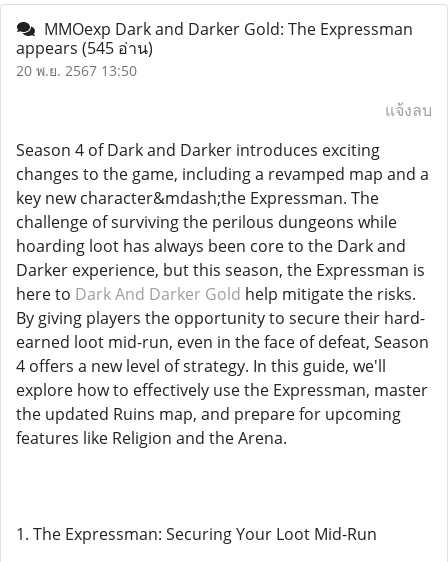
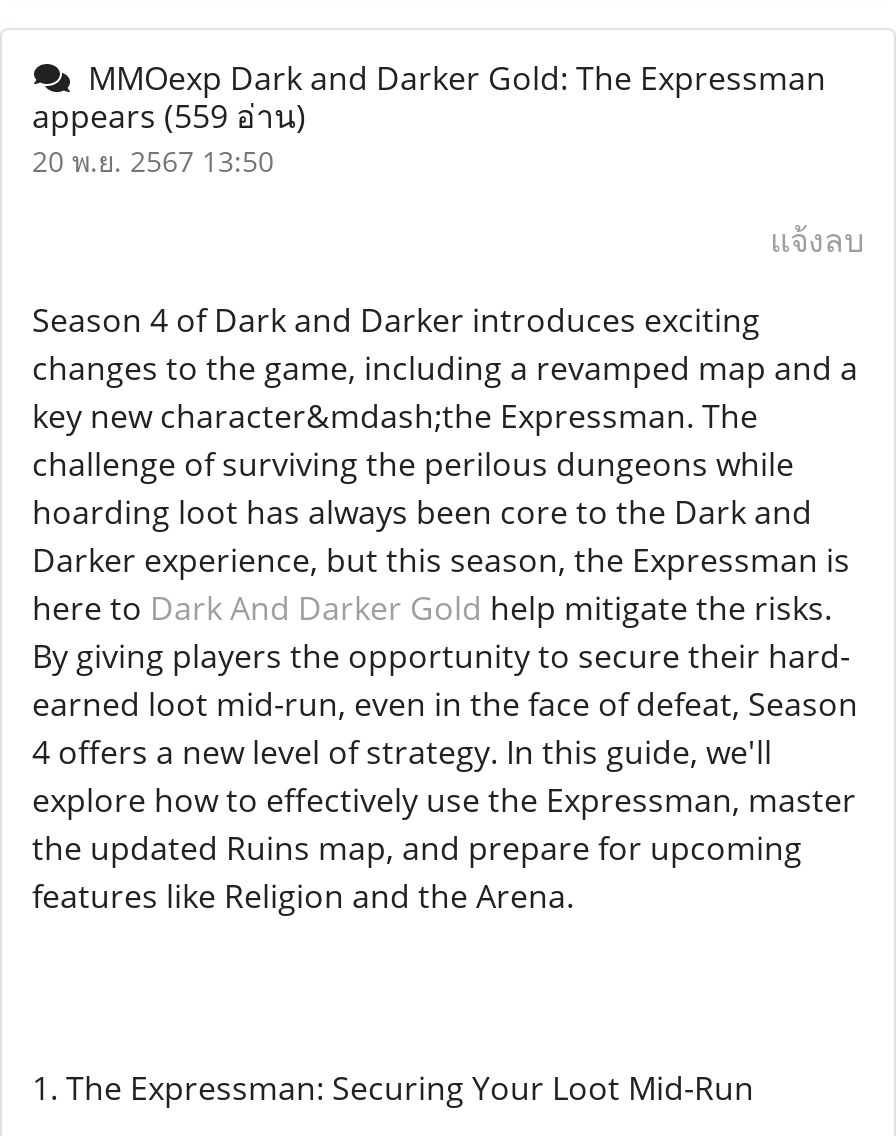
- appears (545 อ่าน)
+ appears (559 อ่าน)
